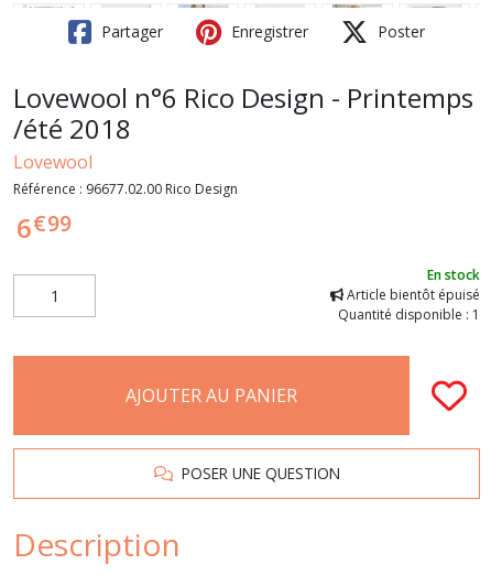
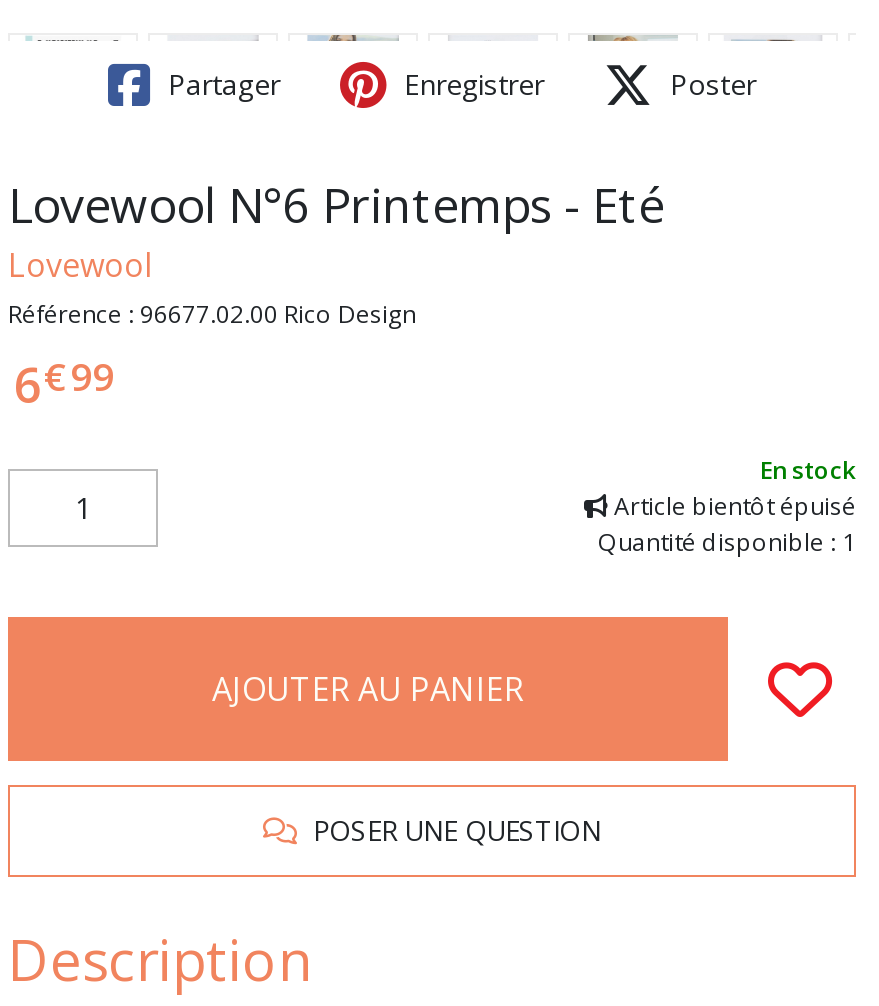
- Lovewool n°6 Rico Design - Printemps
- /été 2018
+ Lovewool N°6 Printemps - Eté
